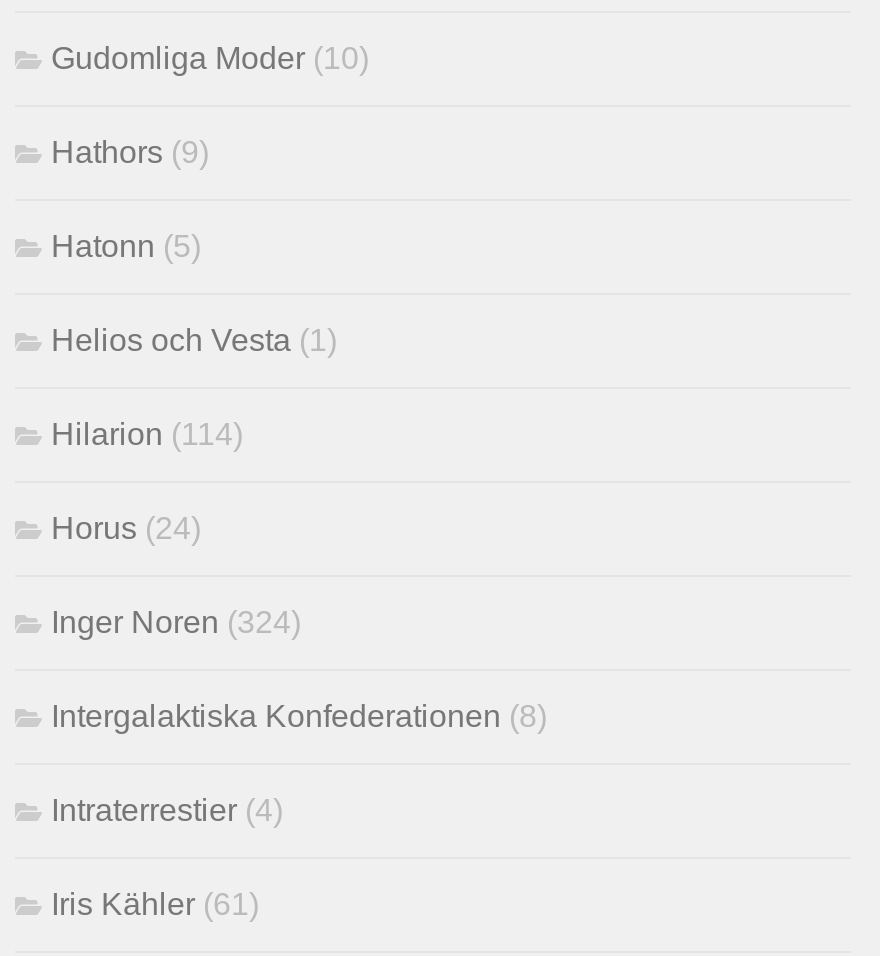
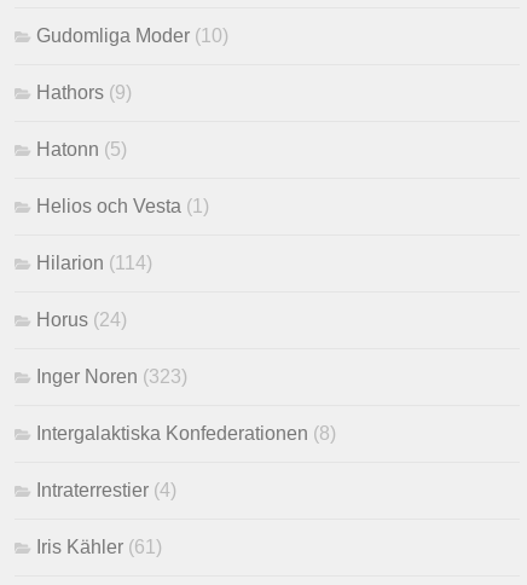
- Inger Noren (324)
+ Inger Noren (323)
